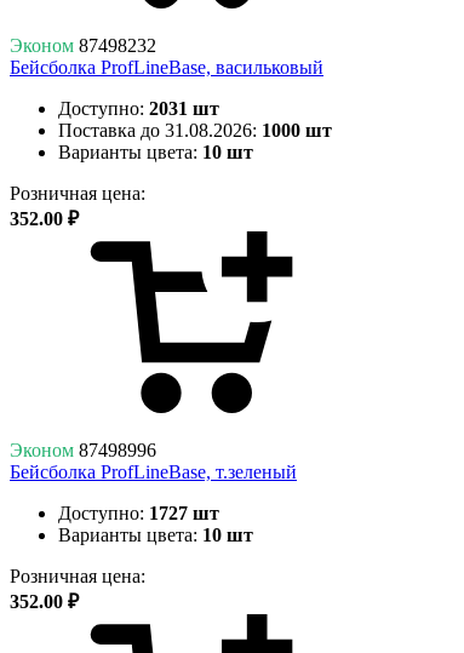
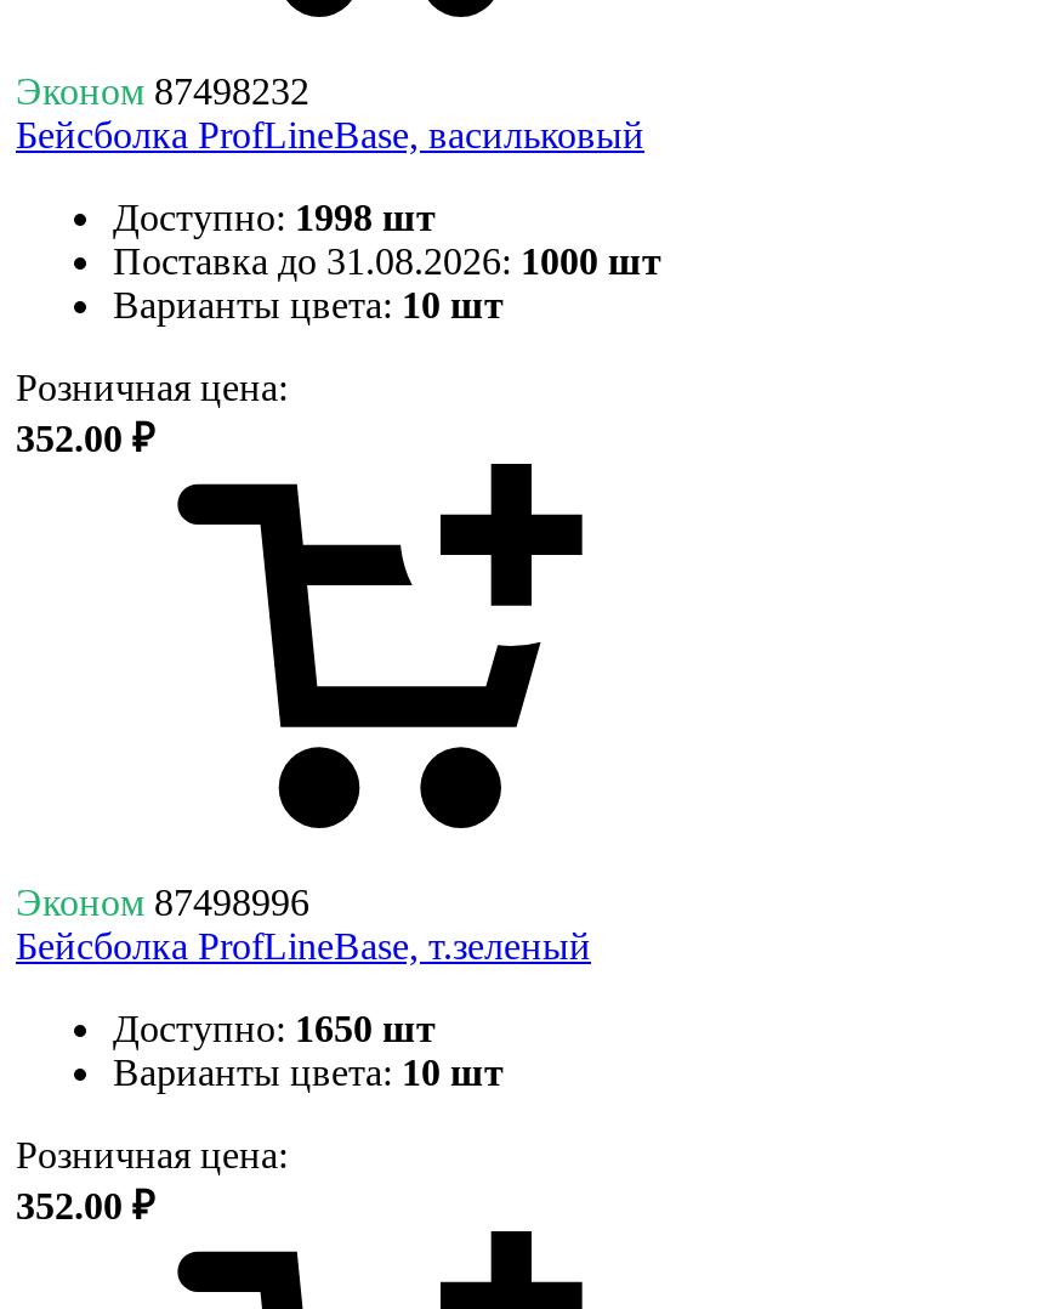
- Доступно: 2031 шт
+ Доступно: 1998 шт

- Доступно: 1727 шт
+ Доступно: 1650 шт
